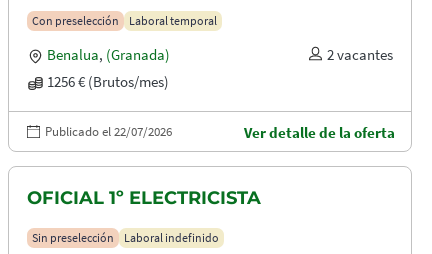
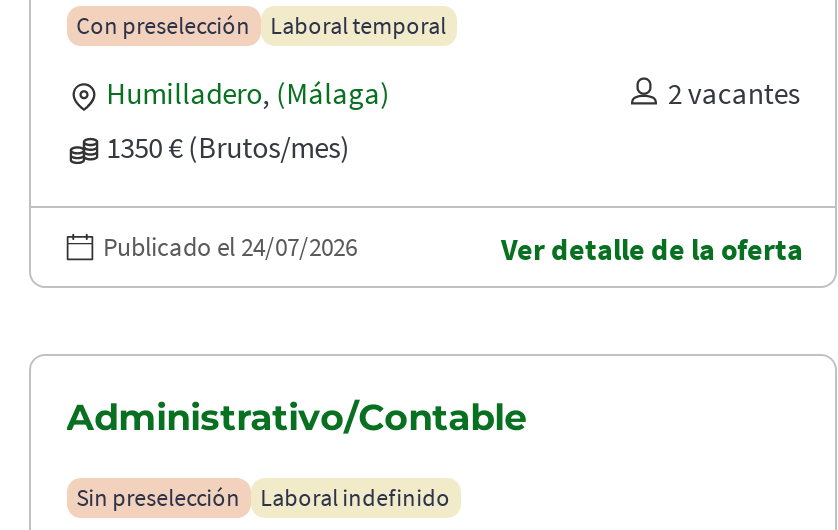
- Benalua, (Granada)
+ Humilladero, (Málaga)

- 1256 € (Brutos/mes)
+ 1350 € (Brutos/mes)

- Publicado el 22/07/2026
+ Publicado el 24/07/2026

- OFICIAL 1º ELECTRICISTA
+ Administrativo/Contable
